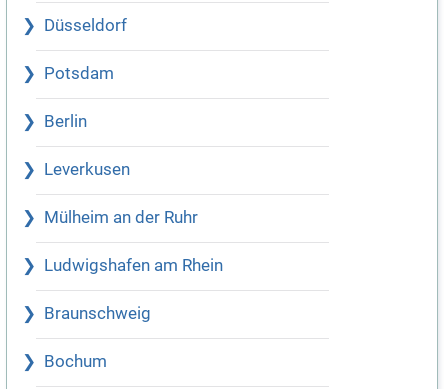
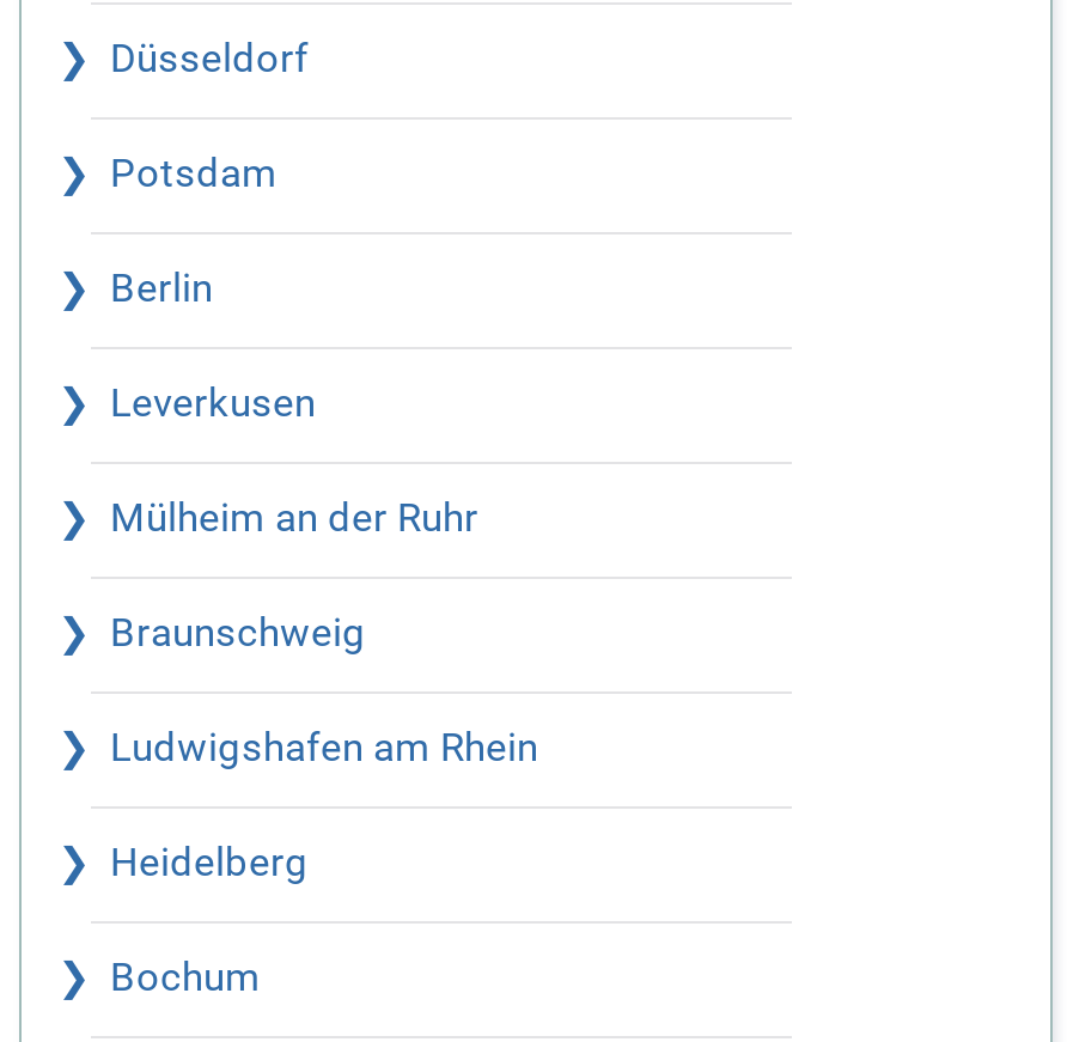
+ Heidelberg

moved up: Braunschweig
